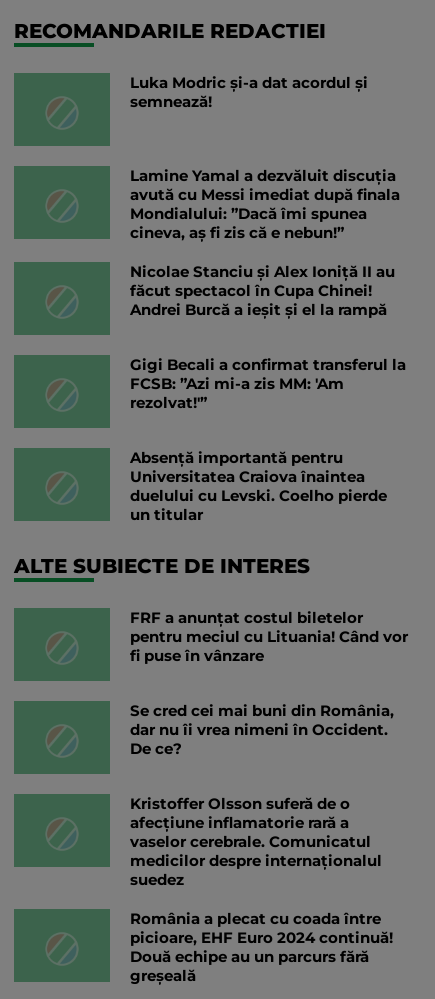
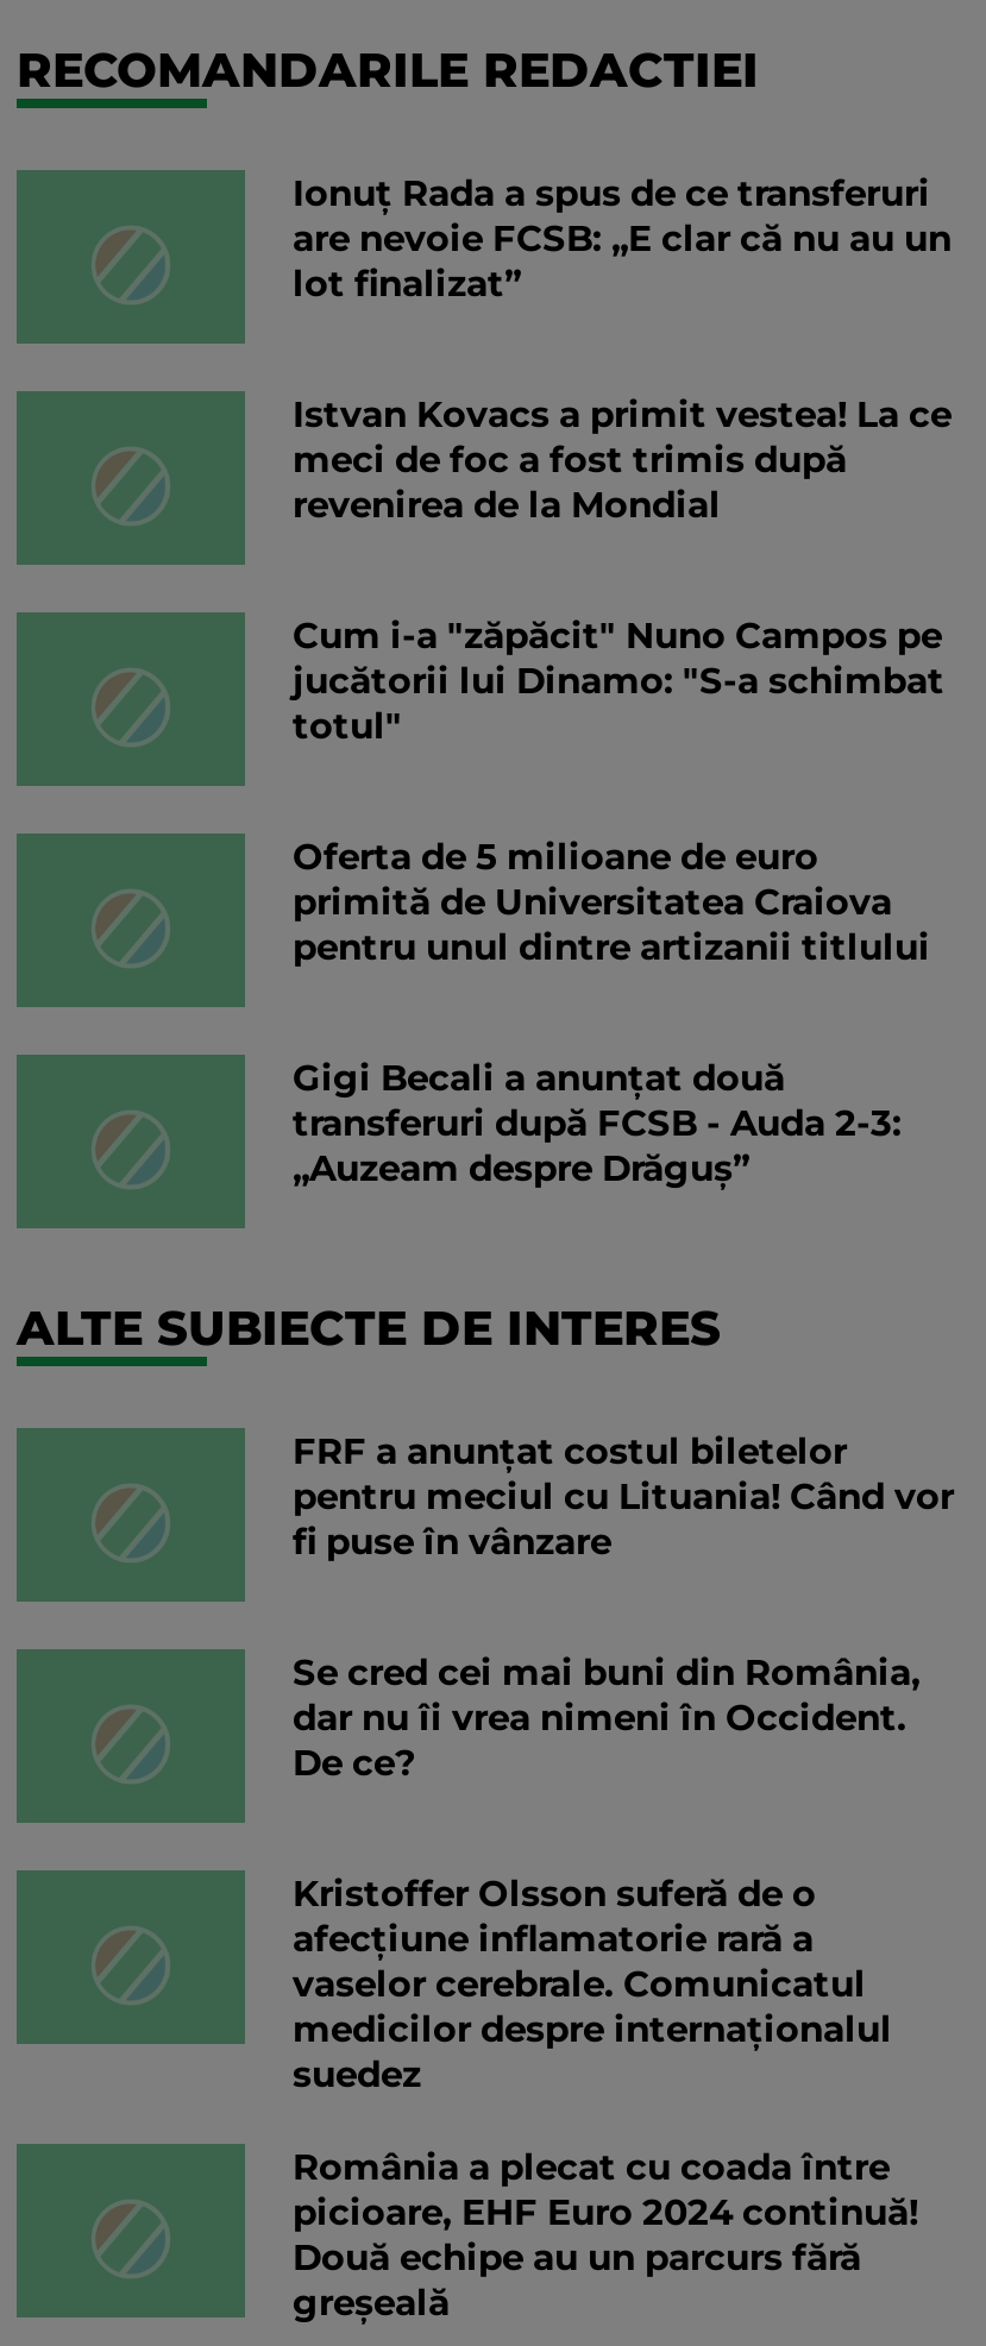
- Luka Modric și-a dat acordul și
- semnează!
+ Ionuț Rada a spus de ce transferuri
+ are nevoie FCSB: „E clar că nu au un
+ lot finalizat”

- Lamine Yamal a dezvăluit discuția
- avută cu Messi imediat după finala
- Mondialului: ”Dacă îmi spunea
- cineva, aș fi zis că e nebun!”
+ Istvan Kovacs a primit vestea! La ce
+ meci de foc a fost trimis după
+ revenirea de la Mondial

- Nicolae Stanciu şi Alex Ioniţă II au
- făcut spectacol în Cupa Chinei!
- Andrei Burcă a ieșit și el la rampă
+ Cum i-a "zăpăcit" Nuno Campos pe
+ jucătorii lui Dinamo: "S-a schimbat
+ totul"

- Gigi Becali a confirmat transferul la
- FCSB: ”Azi mi-a zis MM: 'Am
- rezolvat!'”
+ Oferta de 5 milioane de euro
+ primită de Universitatea Craiova
+ pentru unul dintre artizanii titlului

- Absență importantă pentru
- Universitatea Craiova înaintea
- duelului cu Levski. Coelho pierde
- un titular
+ Gigi Becali a anunțat două
+ transferuri după FCSB - Auda 2-3:
+ „Auzeam despre Drăguș”
